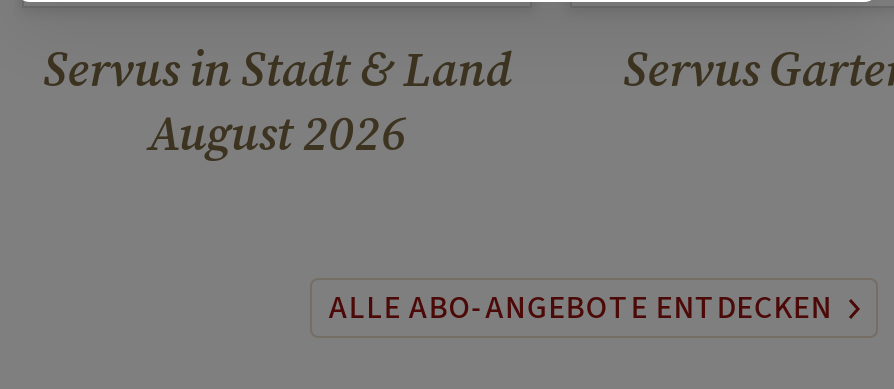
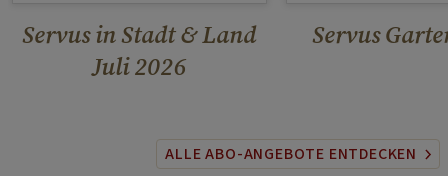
- August 2026
+ Juli 2026
